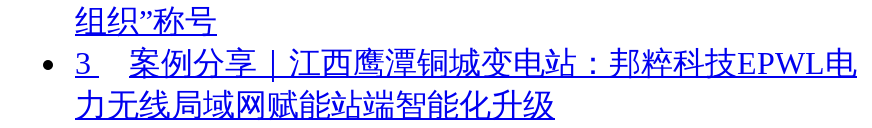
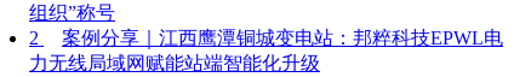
- 3 案例分享｜江西鹰潭铜城变电站：邦粹科技EPWL电
+ 2 案例分享｜江西鹰潭铜城变电站：邦粹科技EPWL电
